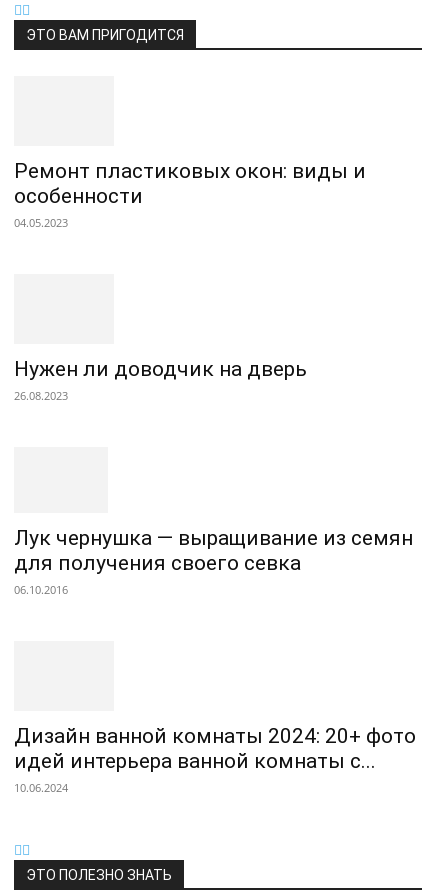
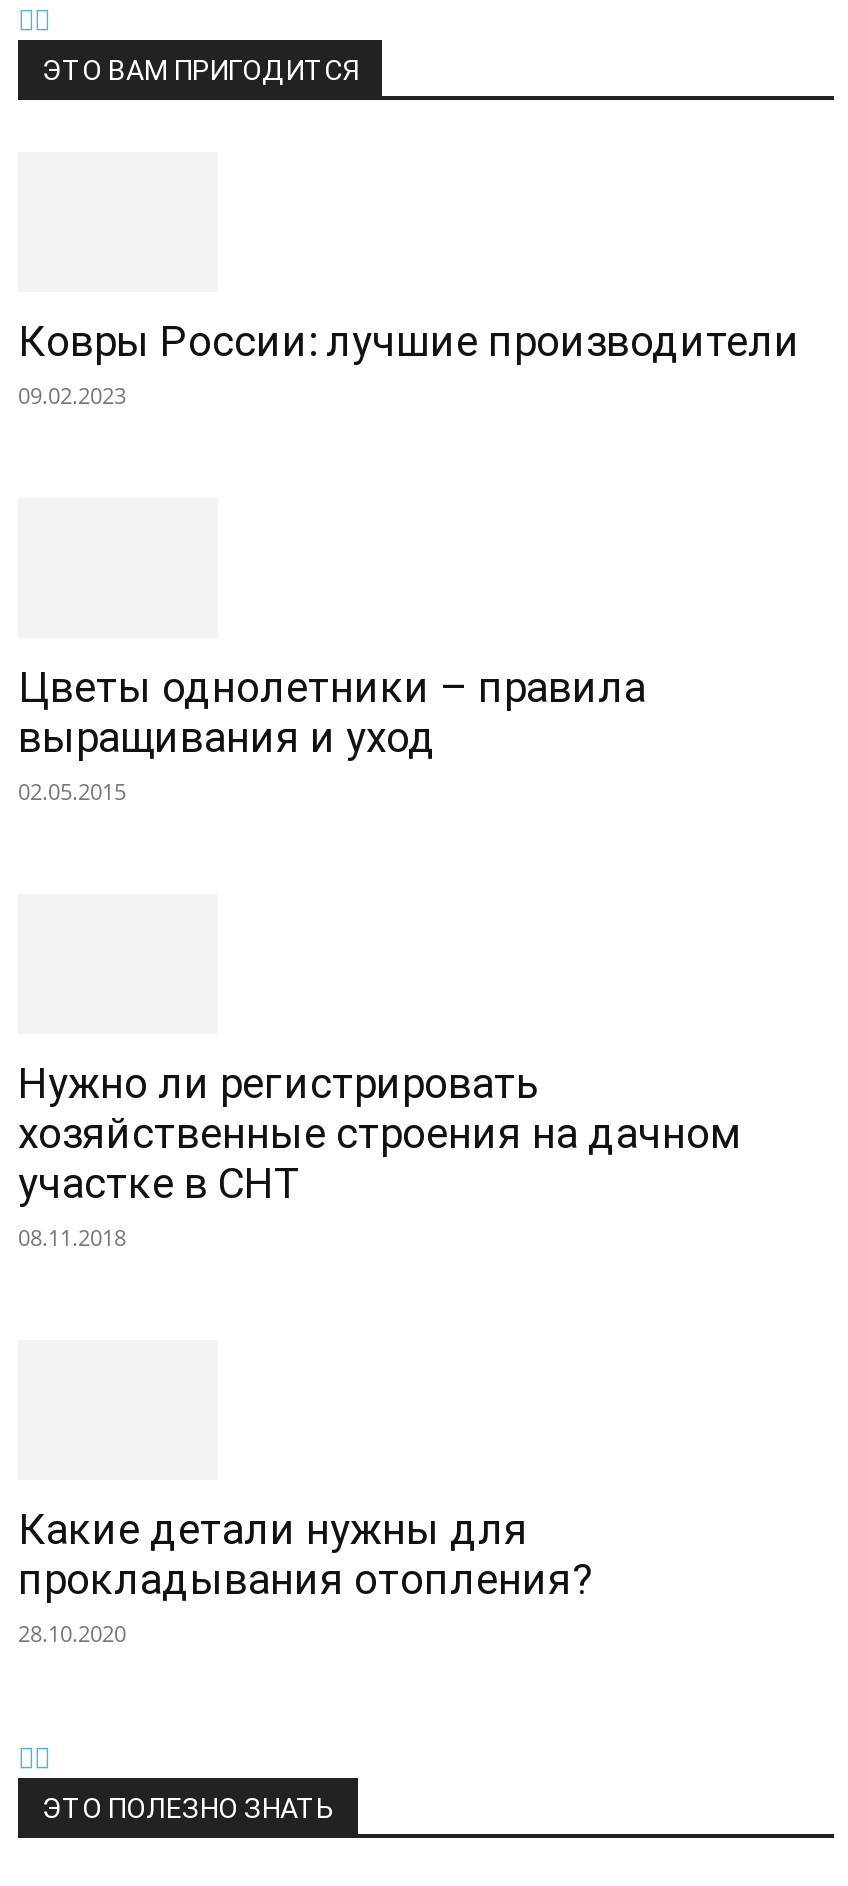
- Ремонт пластиковых окон: виды и
- особенности
- 04.05.2023
+ Ковры России: лучшие производители
+ 09.02.2023

- Нужен ли доводчик на дверь
- 26.08.2023
+ Цветы однолетники – правила
+ выращивания и уход
+ 02.05.2015

- Лук чернушка — выращивание из семян
- для получения своего севка
- 06.10.2016
+ Нужно ли регистрировать
+ хозяйственные строения на дачном
+ участке в СНТ
+ 08.11.2018

- Дизайн ванной комнаты 2024: 20+ фото
- идей интерьера ванной комнаты с...
- 10.06.2024
+ Какие детали нужны для
+ прокладывания отопления?
+ 28.10.2020
